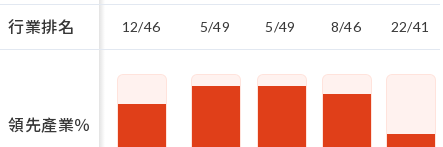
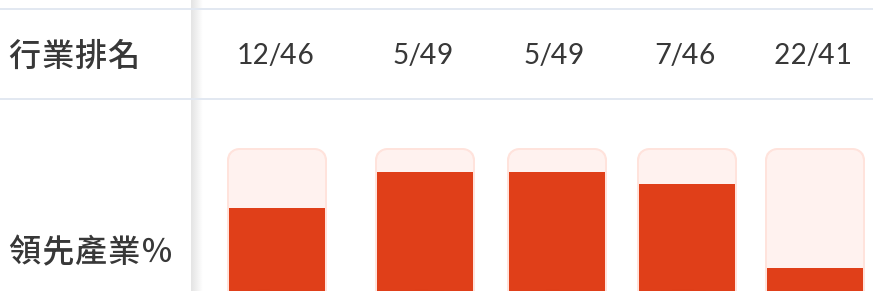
- 8/46 22/41
+ 7/46 22/41
